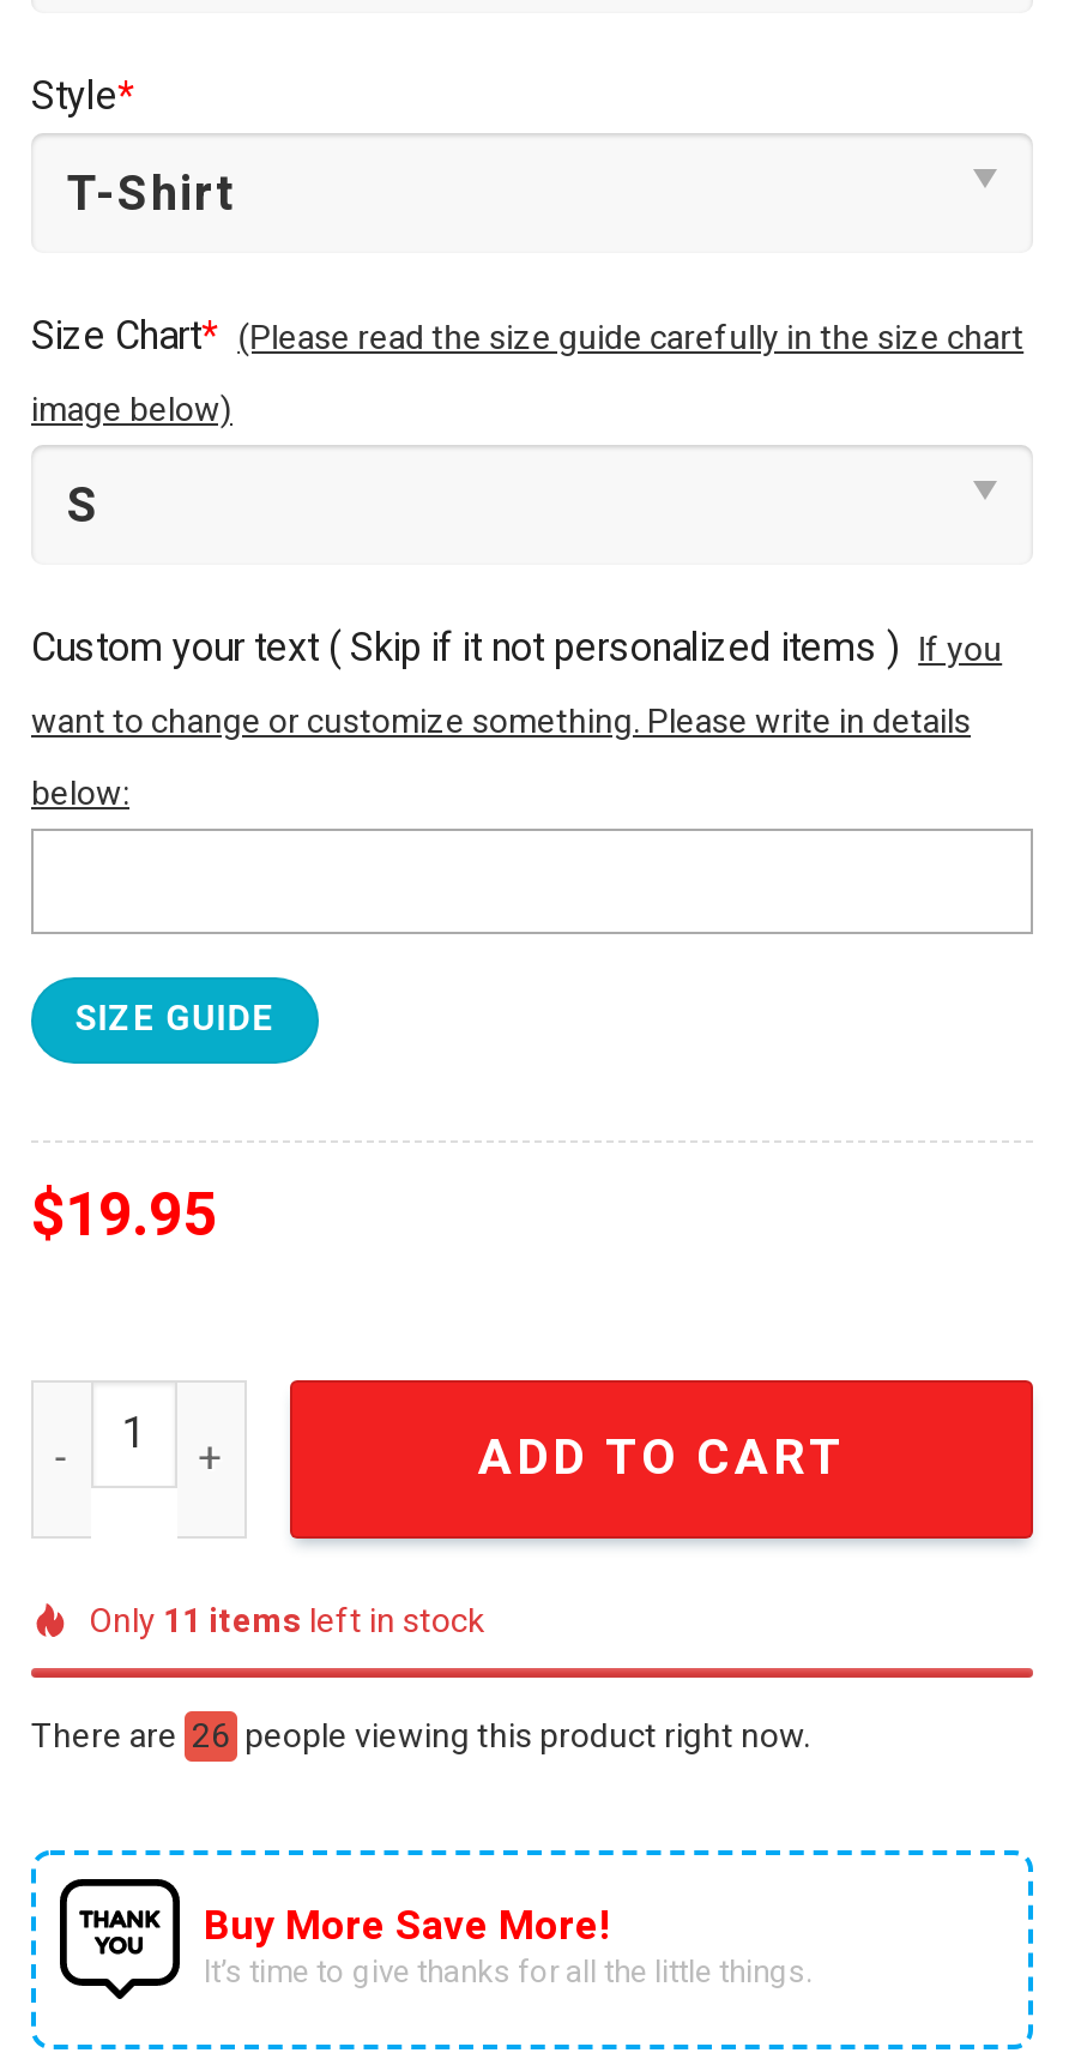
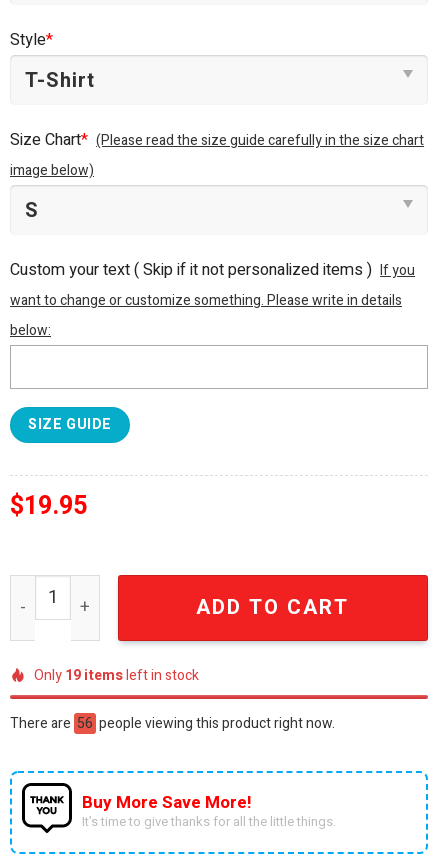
- Only 11 items left in stock
+ Only 19 items left in stock

- There are 26 people viewing this product right now.
+ There are 56 people viewing this product right now.
